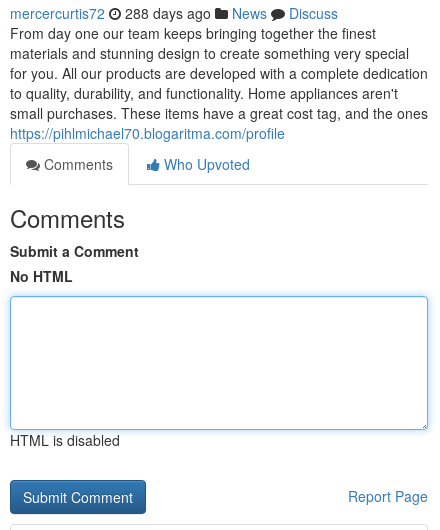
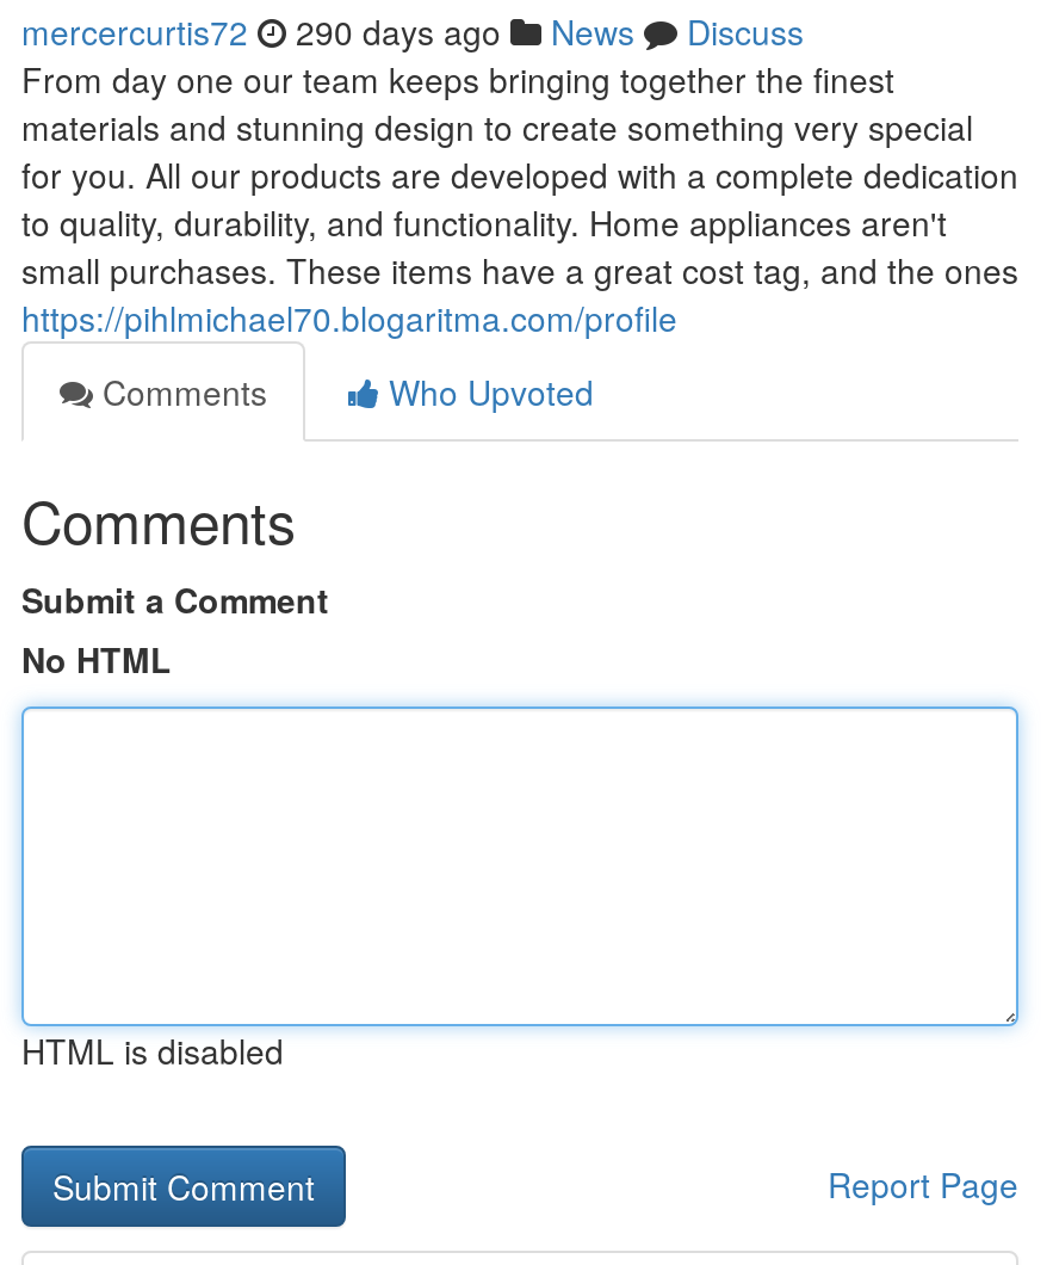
- mercercurtis72 288 days ago News Discuss
+ mercercurtis72 290 days ago News Discuss
